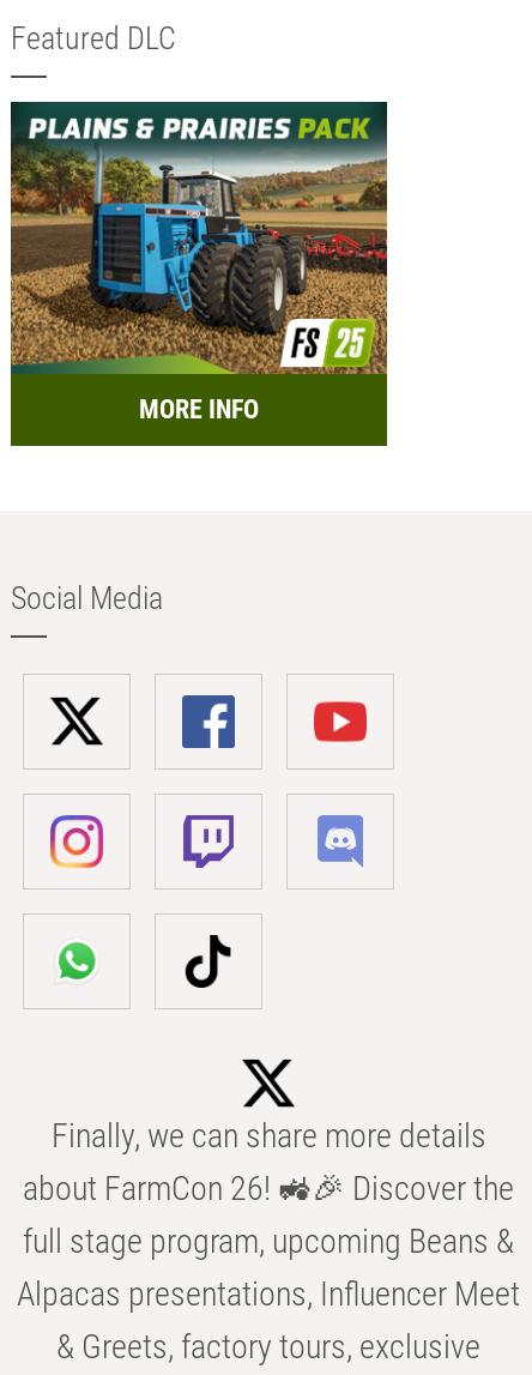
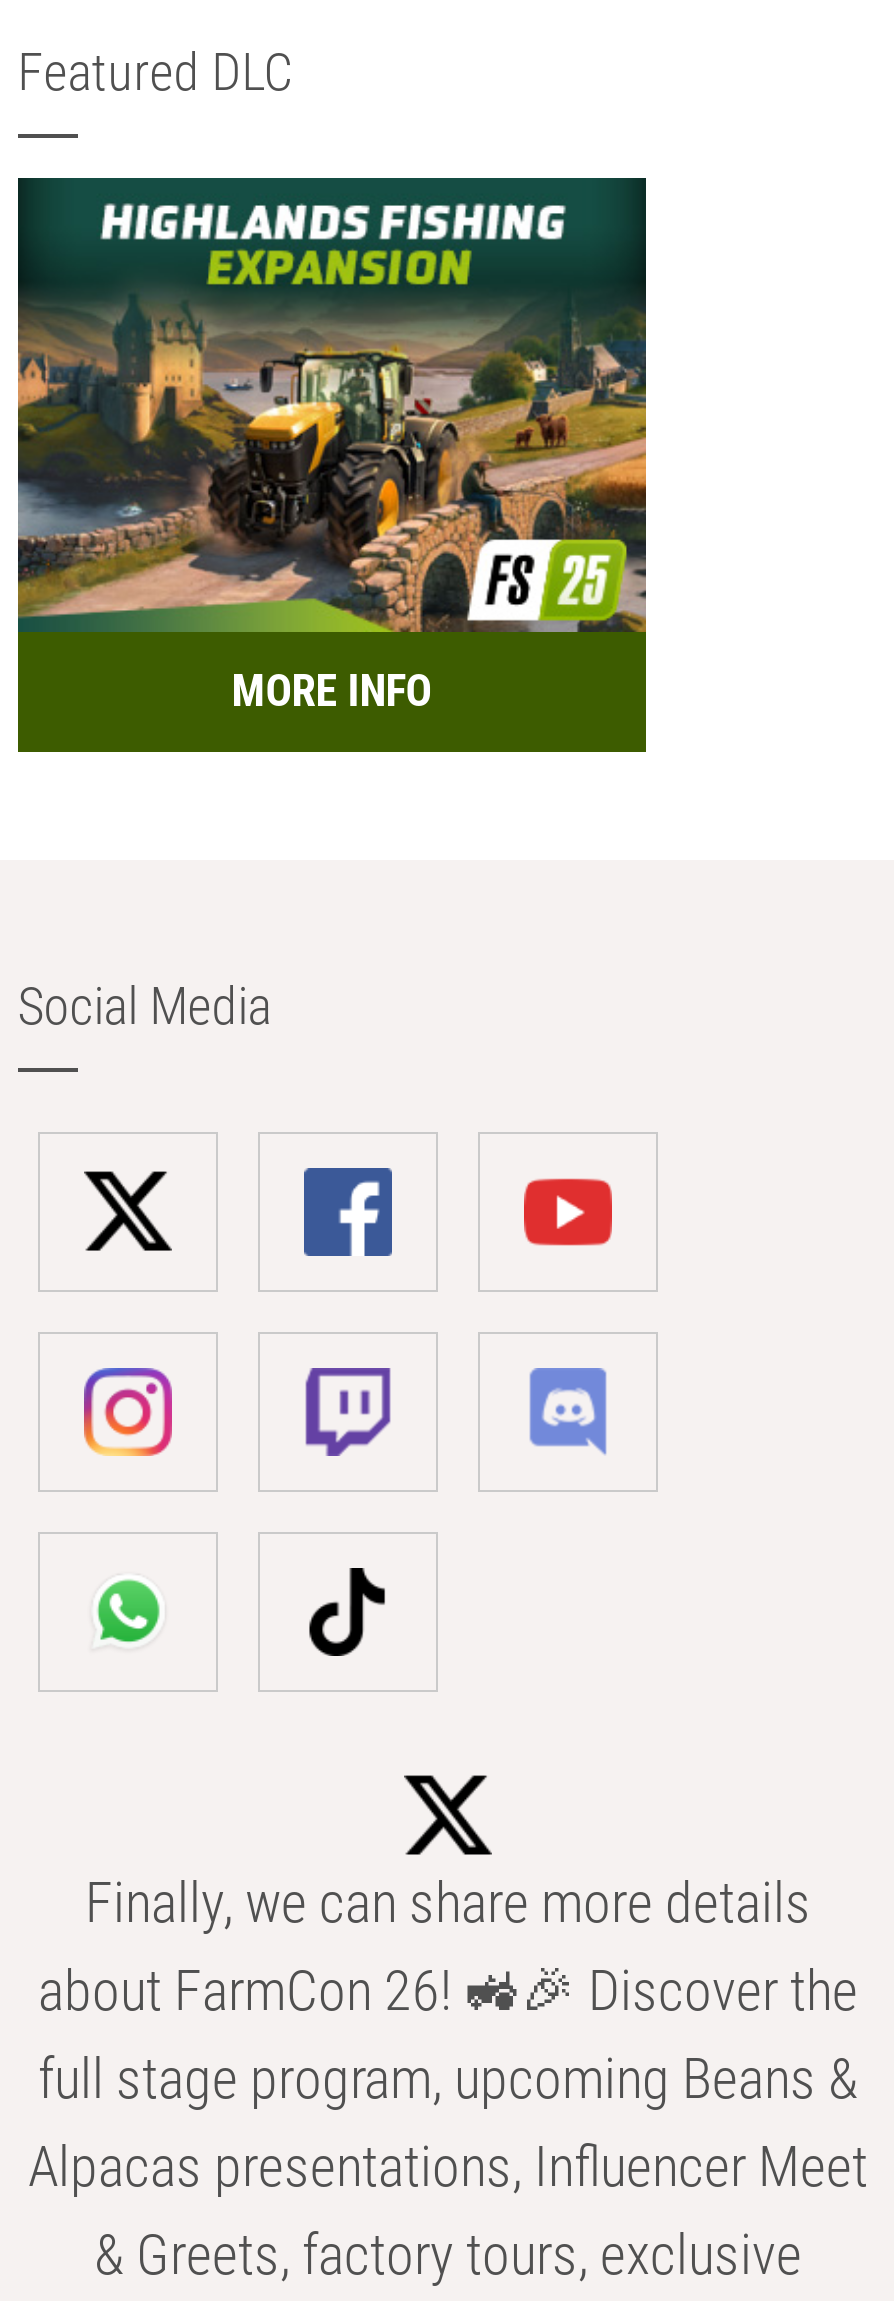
- [image]
+ [image]
